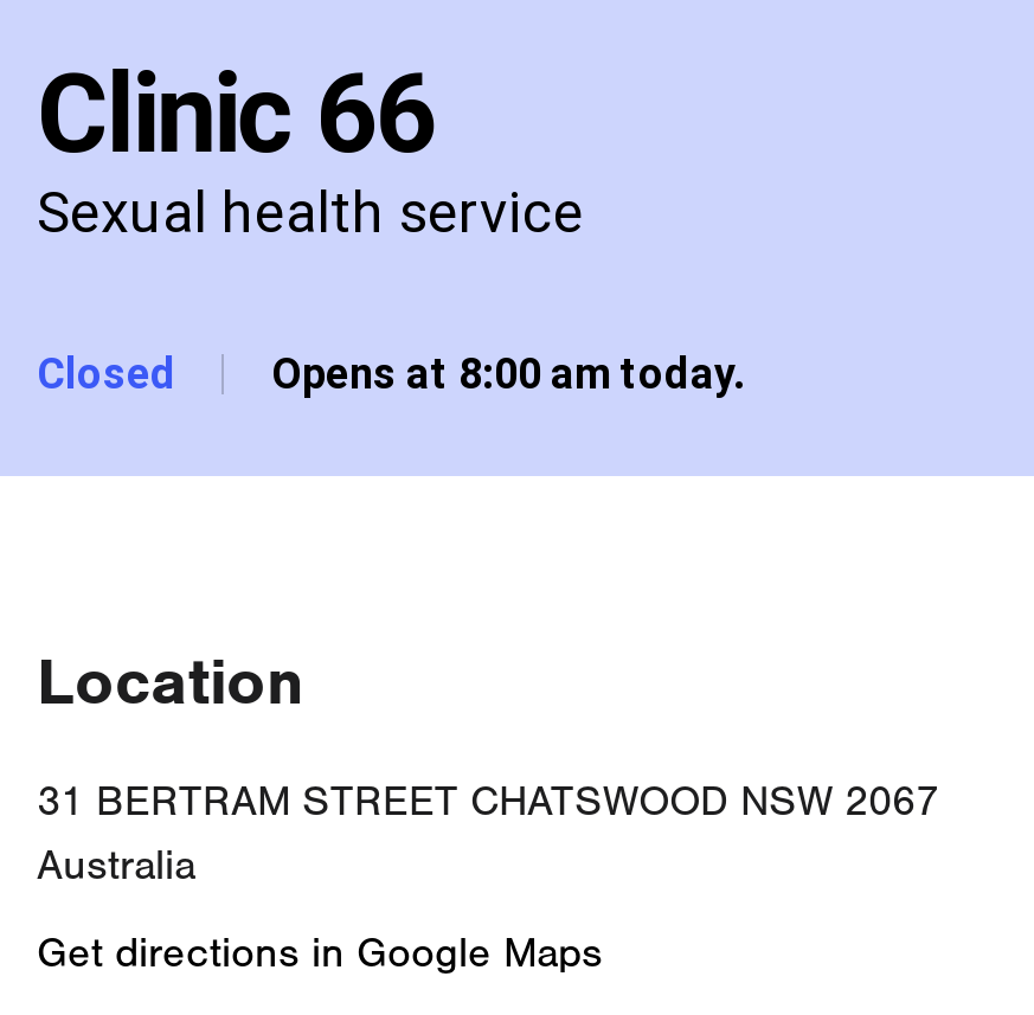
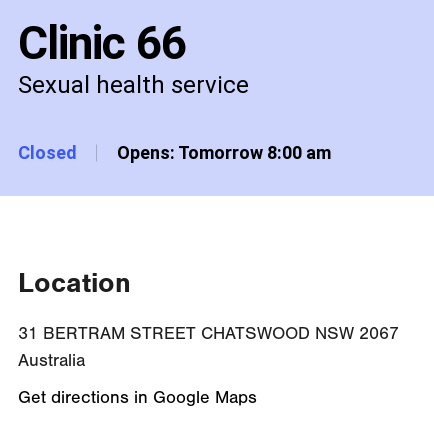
- Opens at 8:00 am today.
+ Opens: Tomorrow 8:00 am
